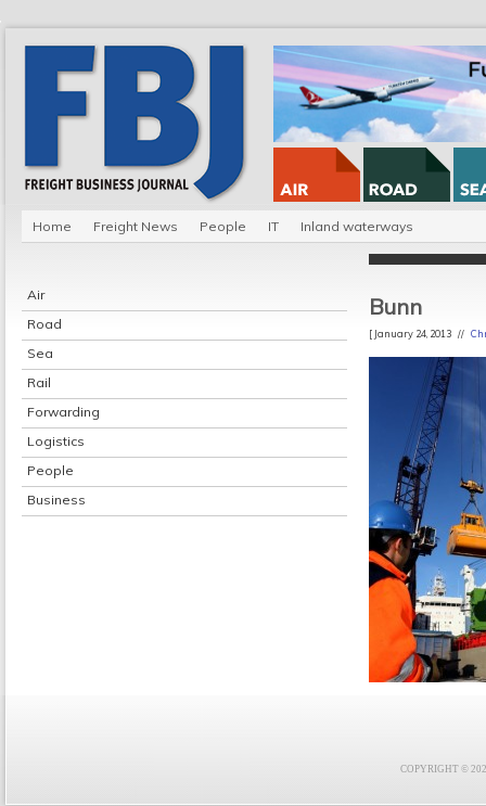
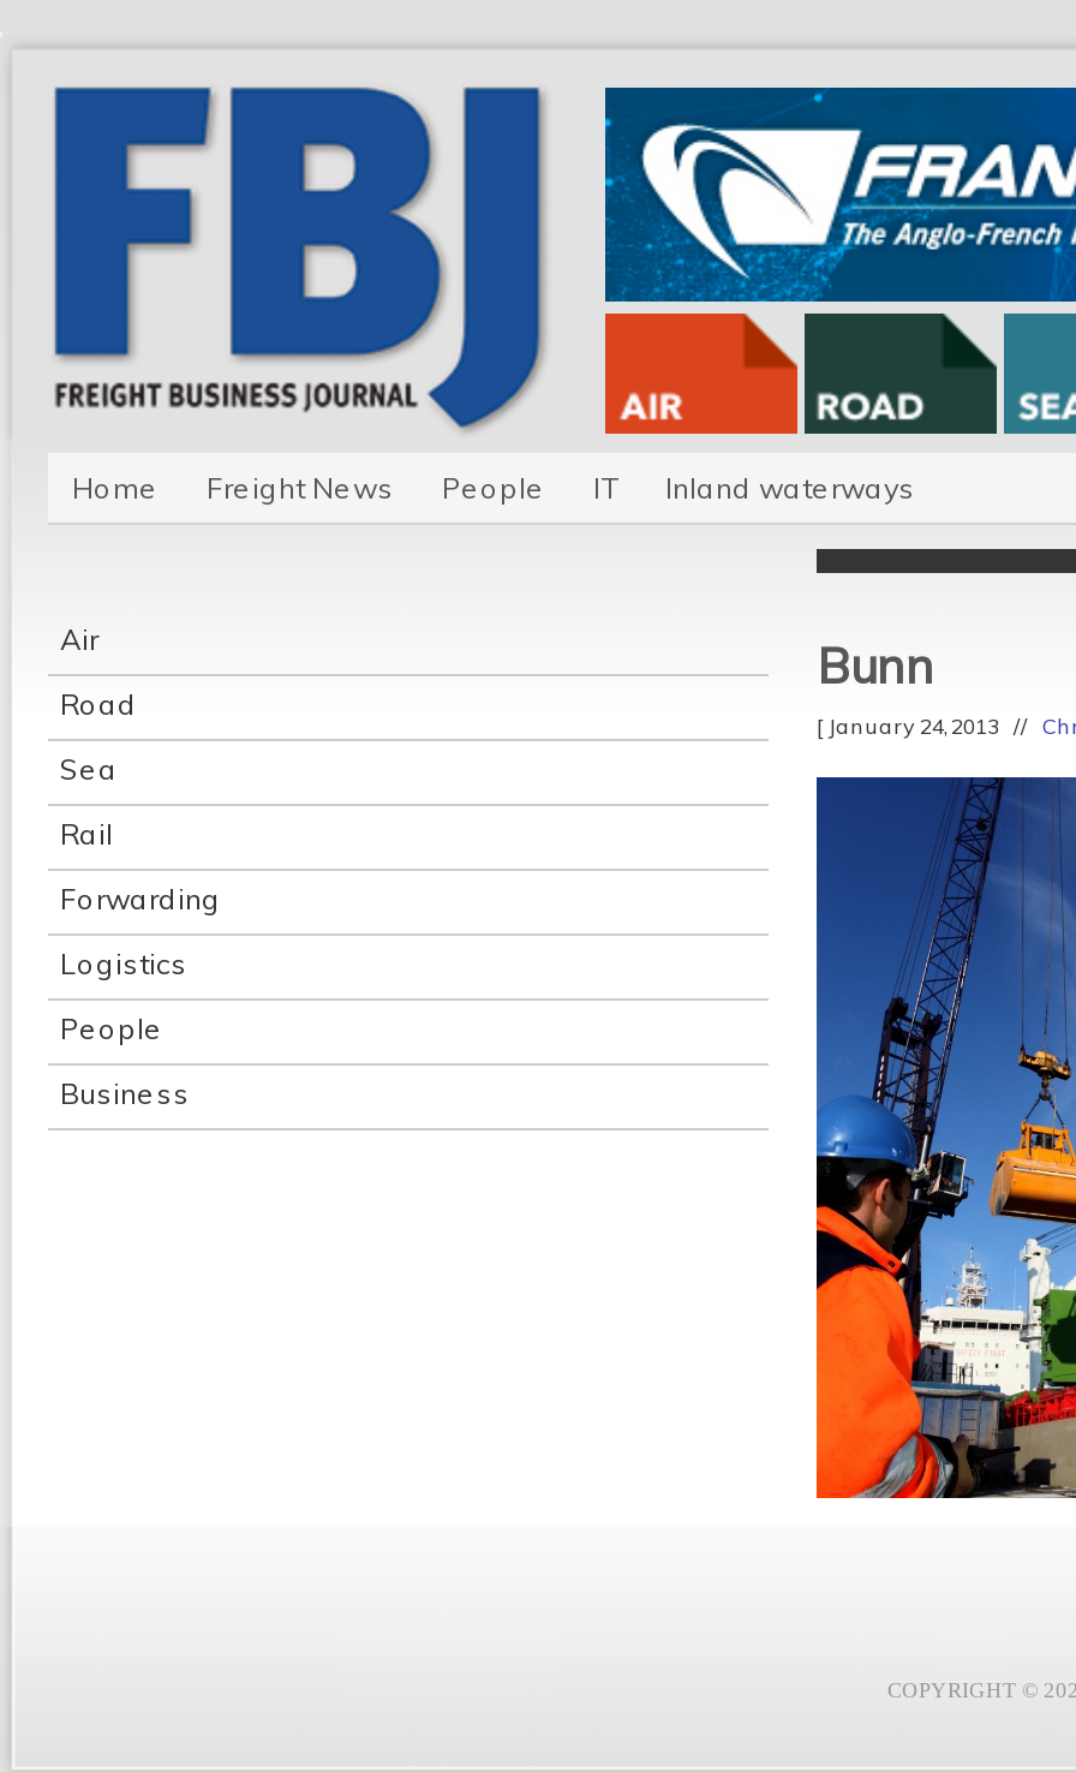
- [image]
+ [image]
